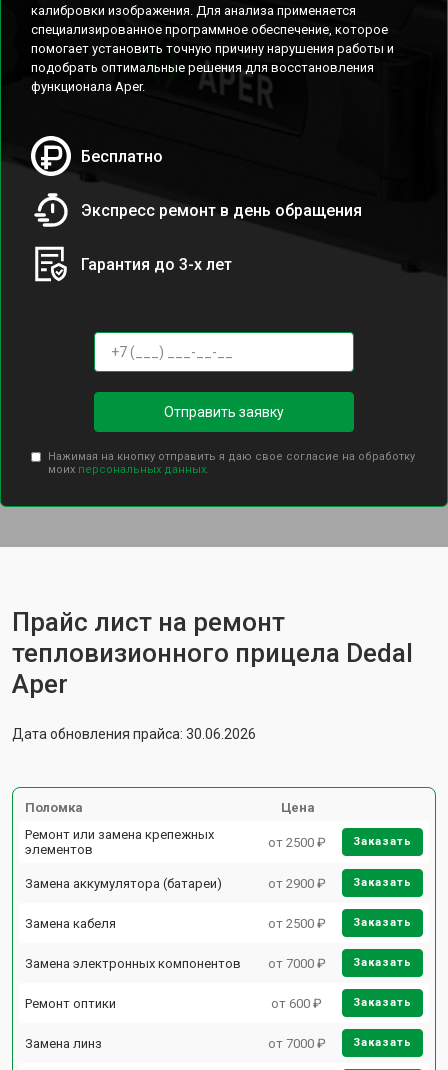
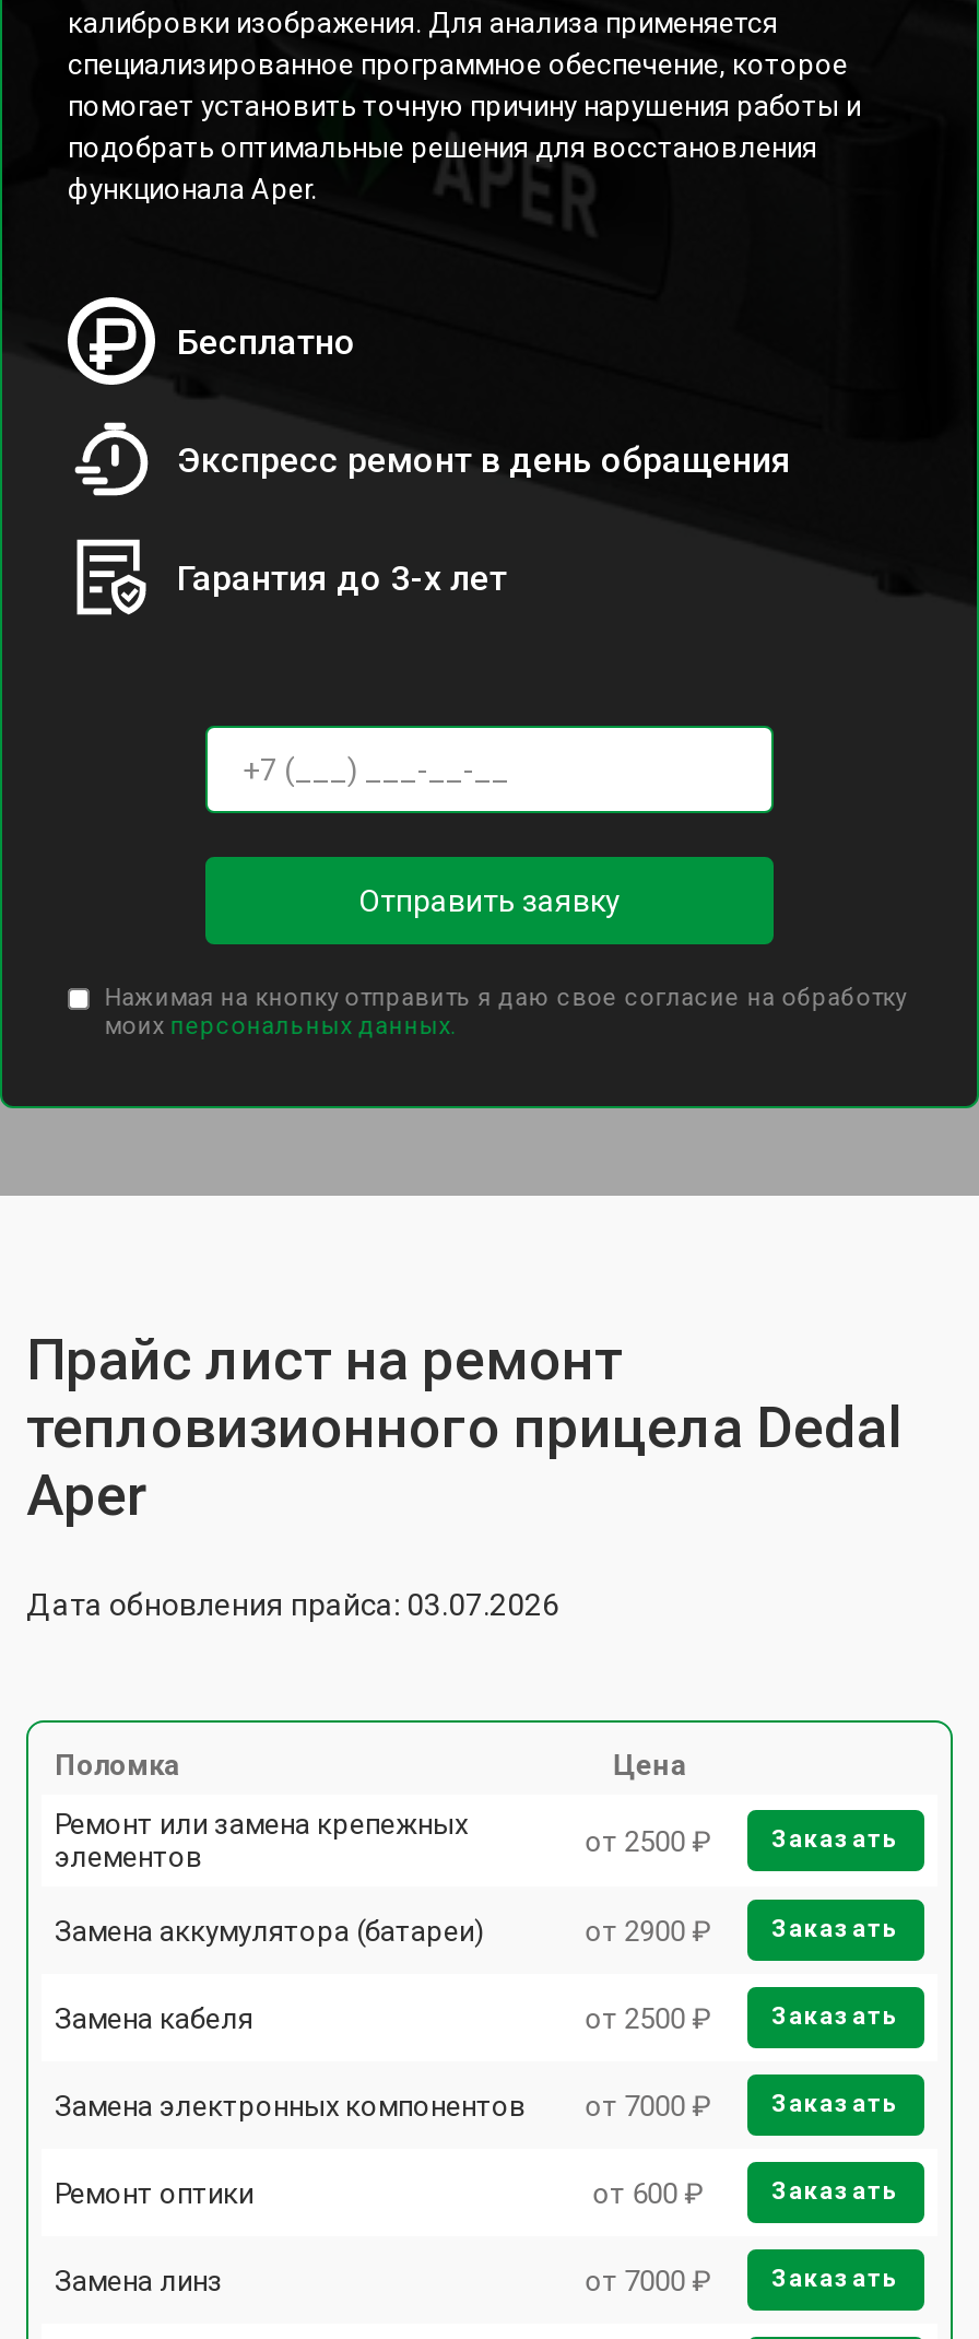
- Дата обновления прайса: 30.06.2026
+ Дата обновления прайса: 03.07.2026
